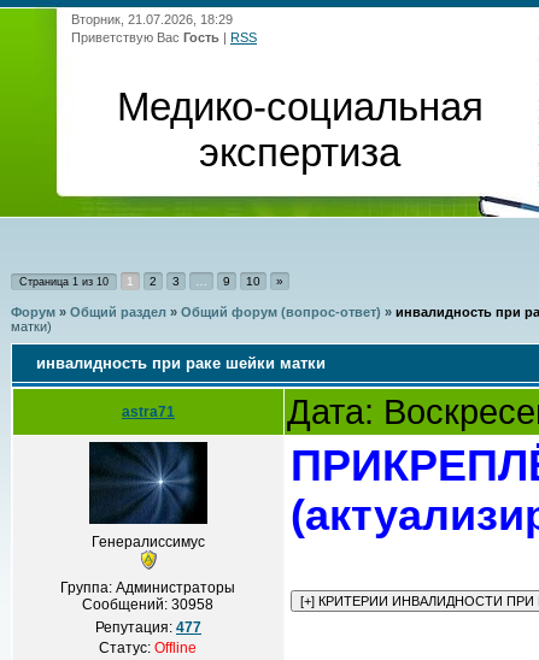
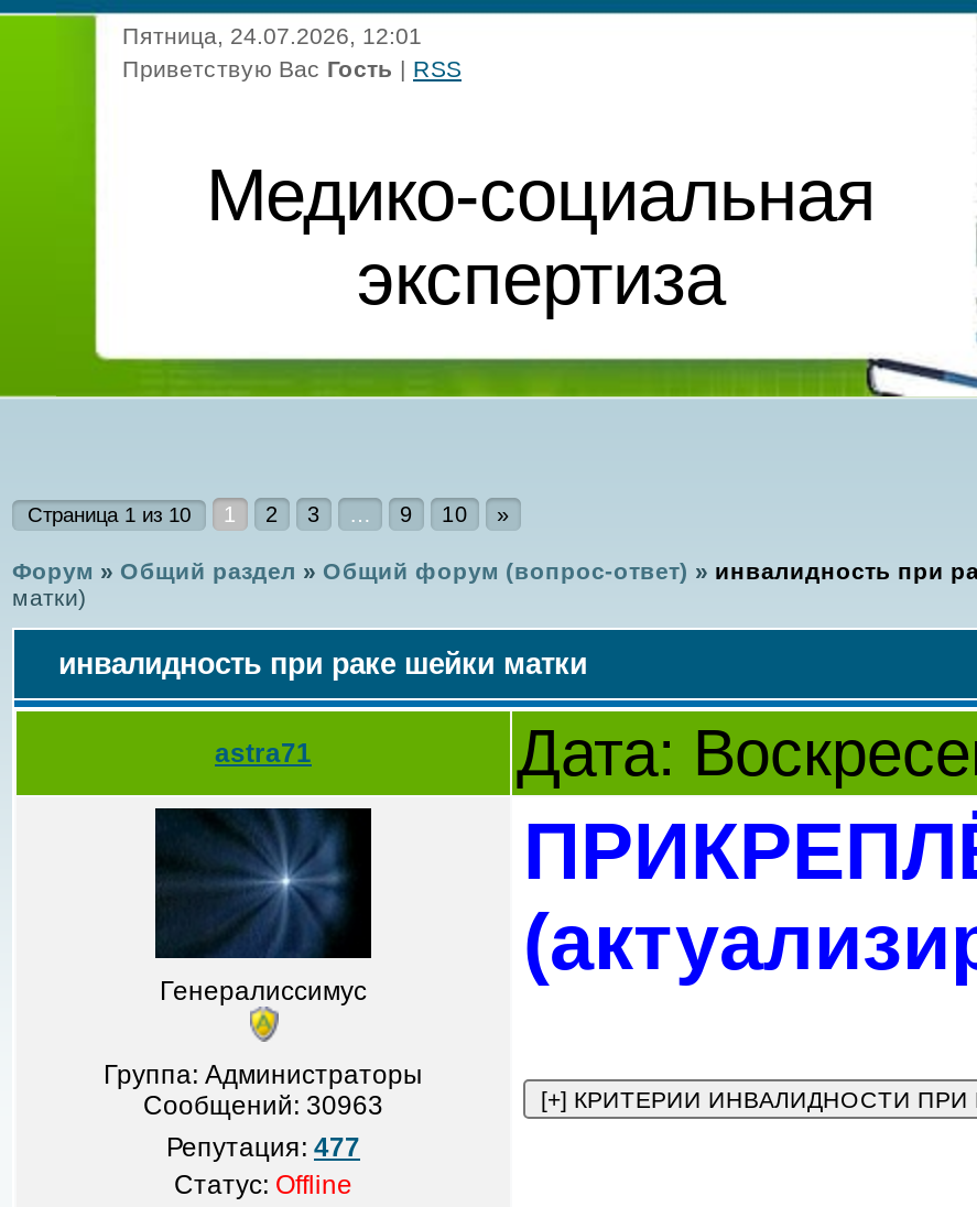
- Вторник, 21.07.2026, 18:29
+ Пятница, 24.07.2026, 12:01

- Сообщений: 30958
+ Сообщений: 30963
